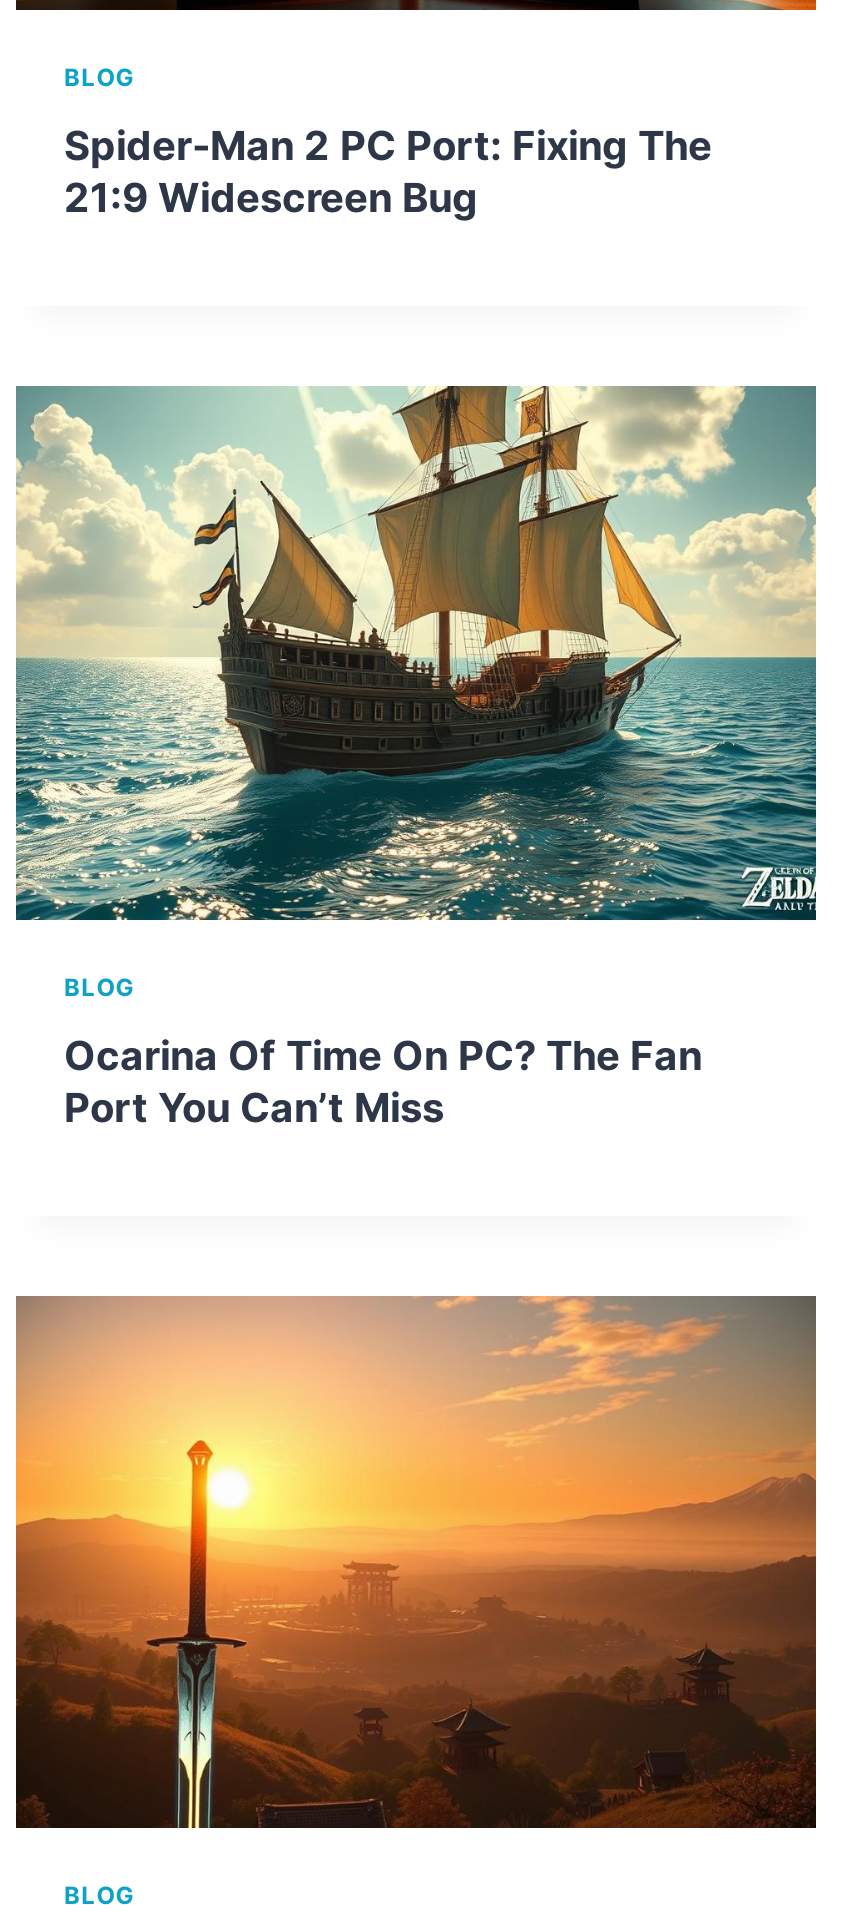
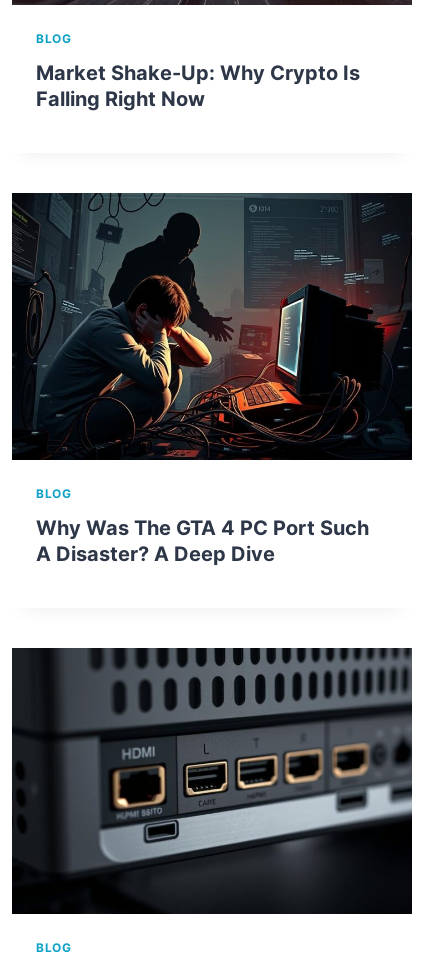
- Spider-Man 2 PC Port: Fixing The
- 21:9 Widescreen Bug
+ Market Shake-Up: Why Crypto Is
+ Falling Right Now

- [image]
+ [image]

- Ocarina Of Time On PC? The Fan
- Port You Can’t Miss
+ Why Was The GTA 4 PC Port Such
+ A Disaster? A Deep Dive

- [image]
+ [image]
